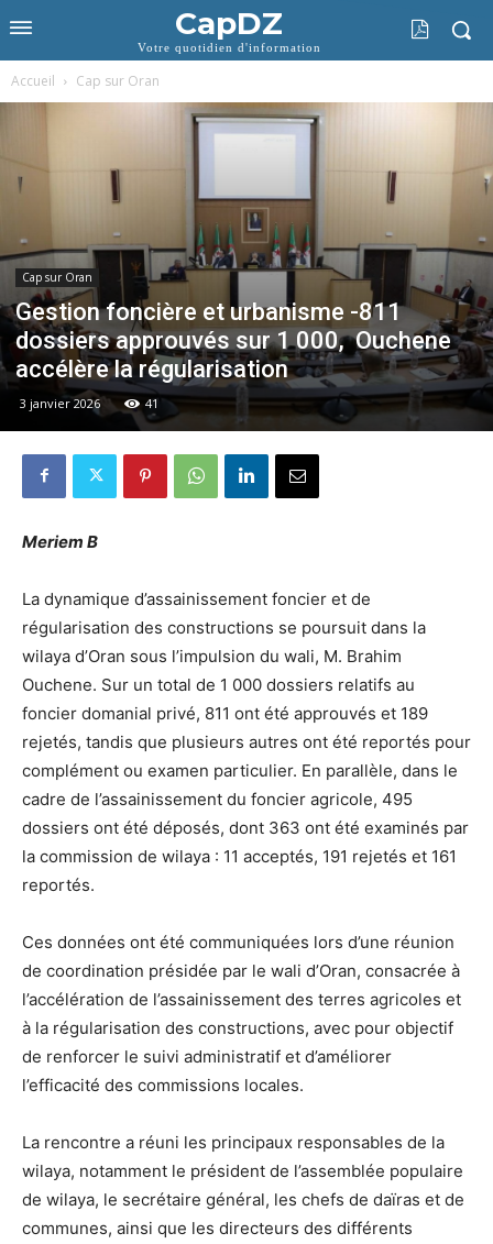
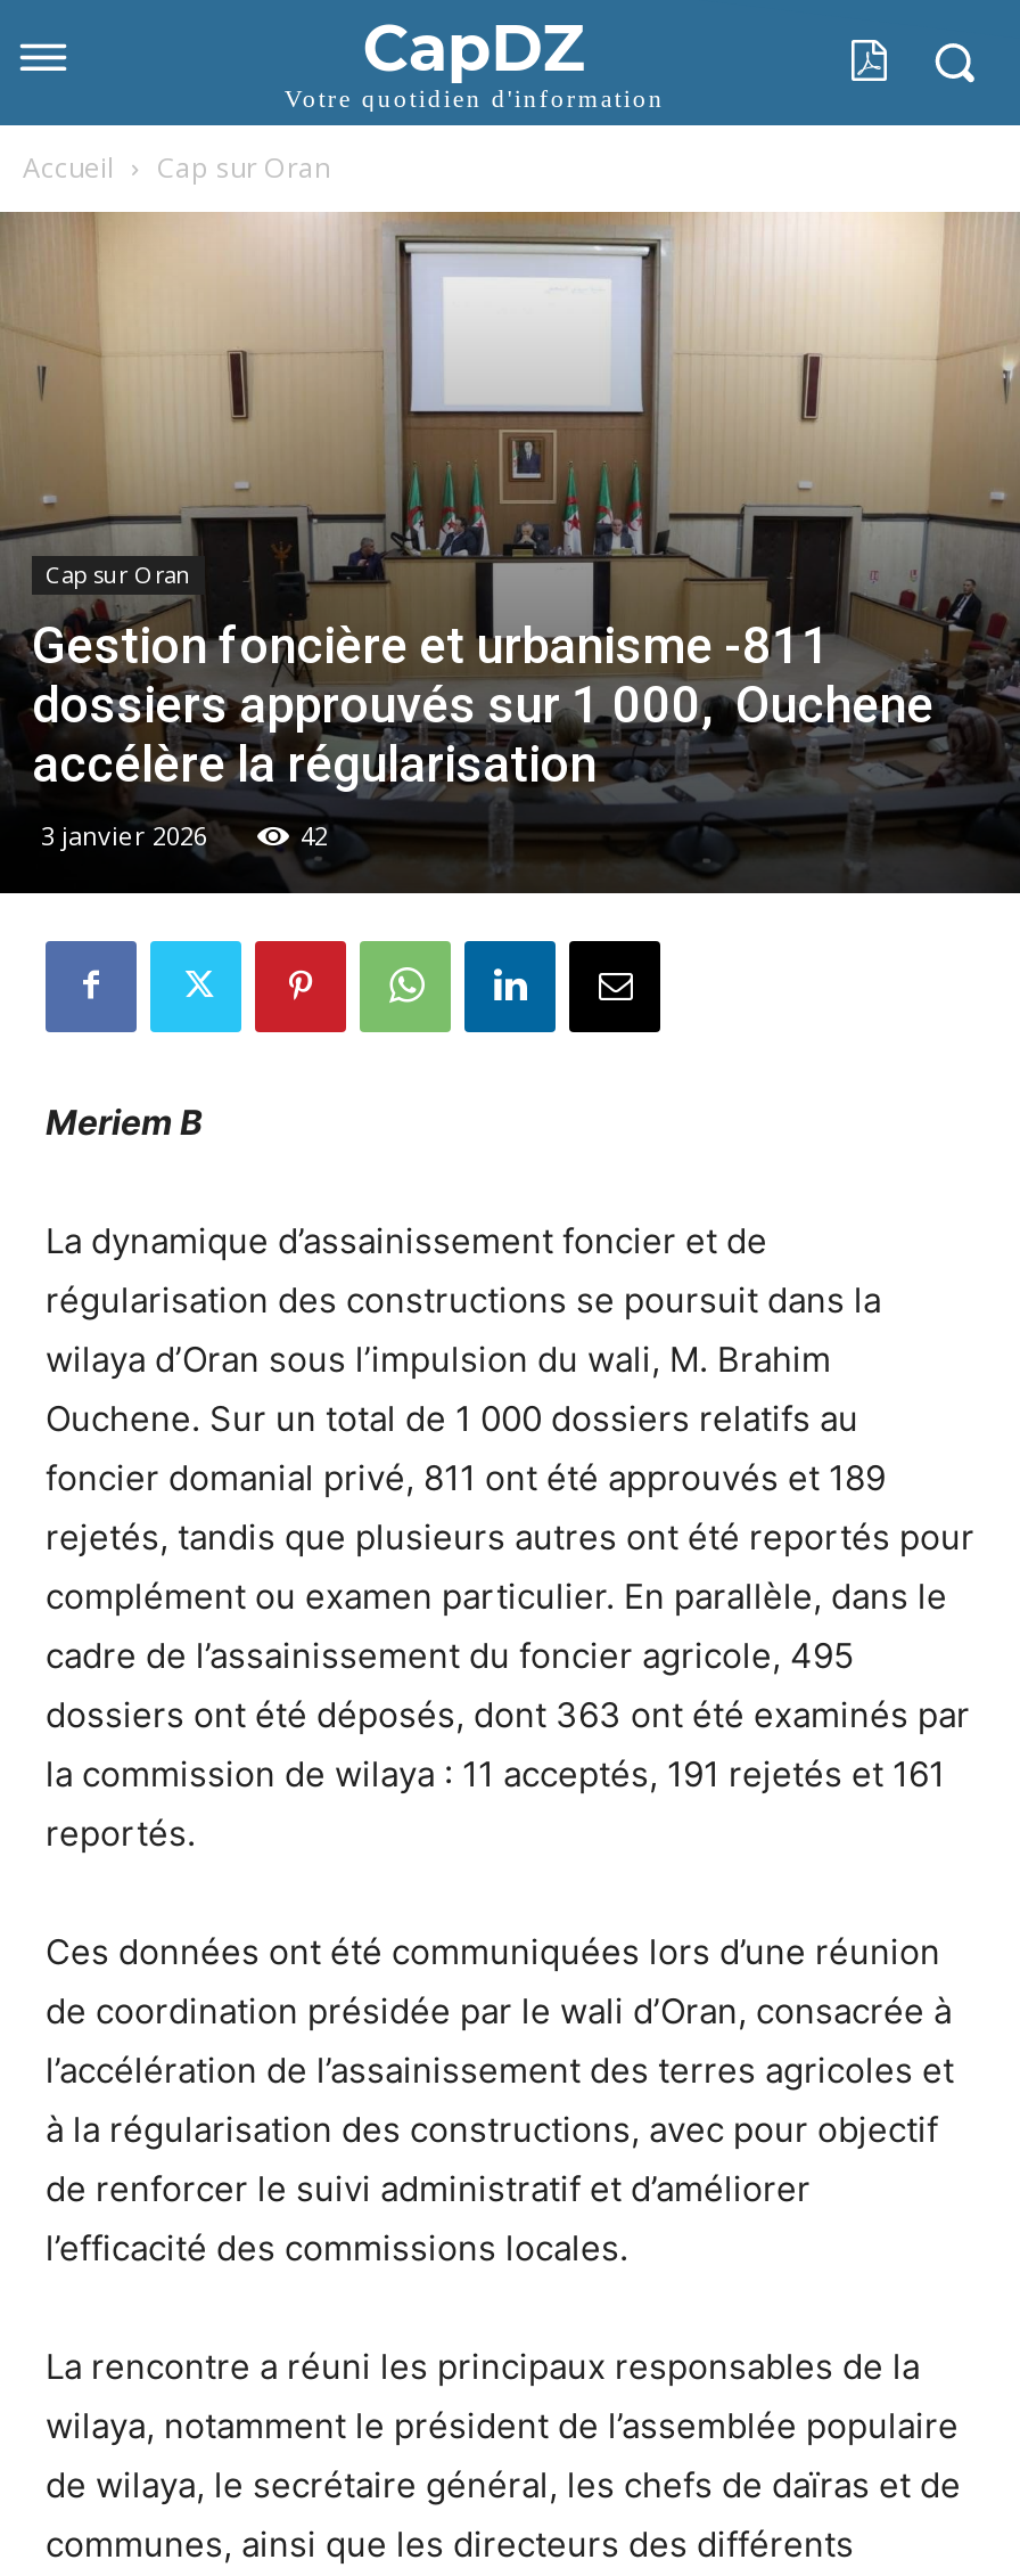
- 41
+ 42
